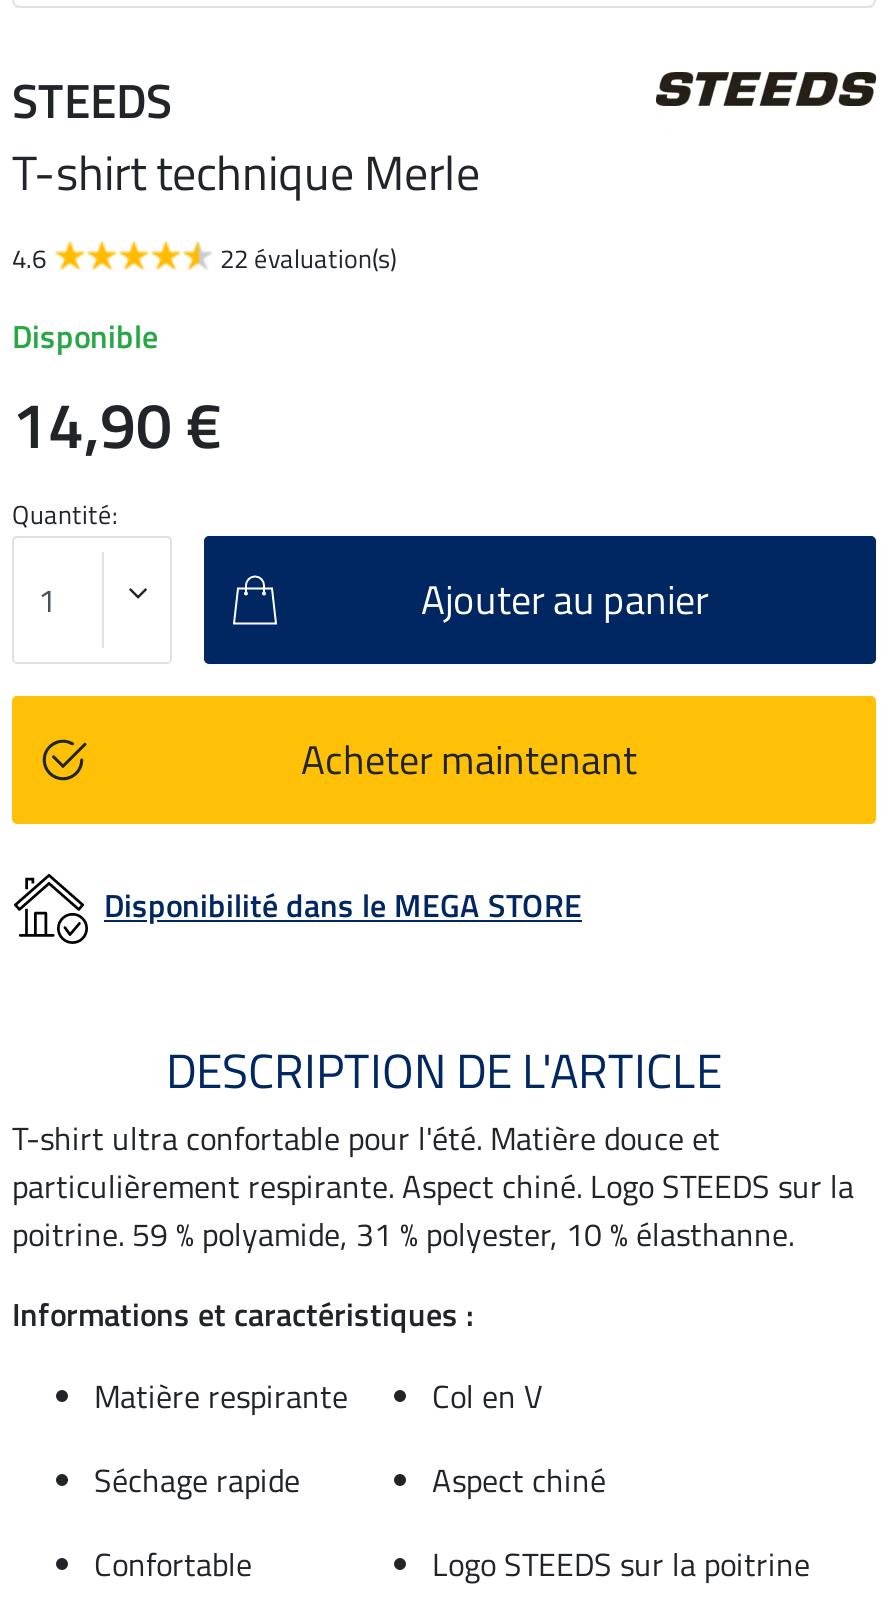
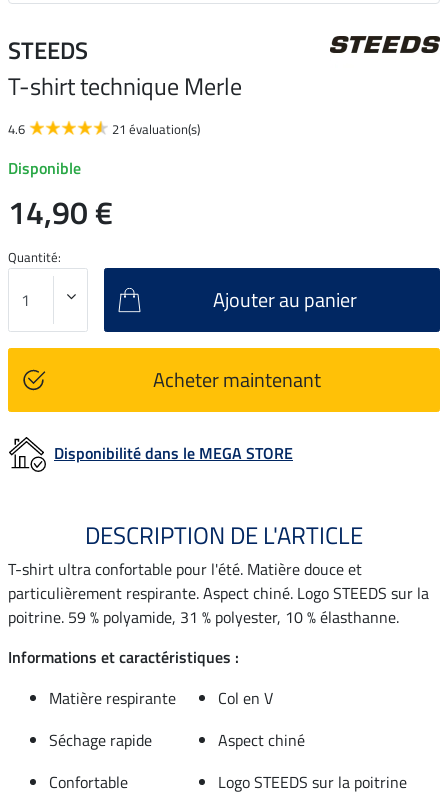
- 22 évaluation(s)
+ 21 évaluation(s)
